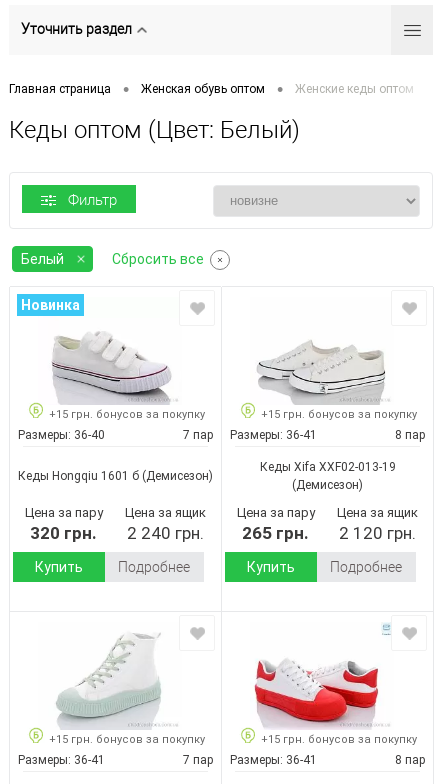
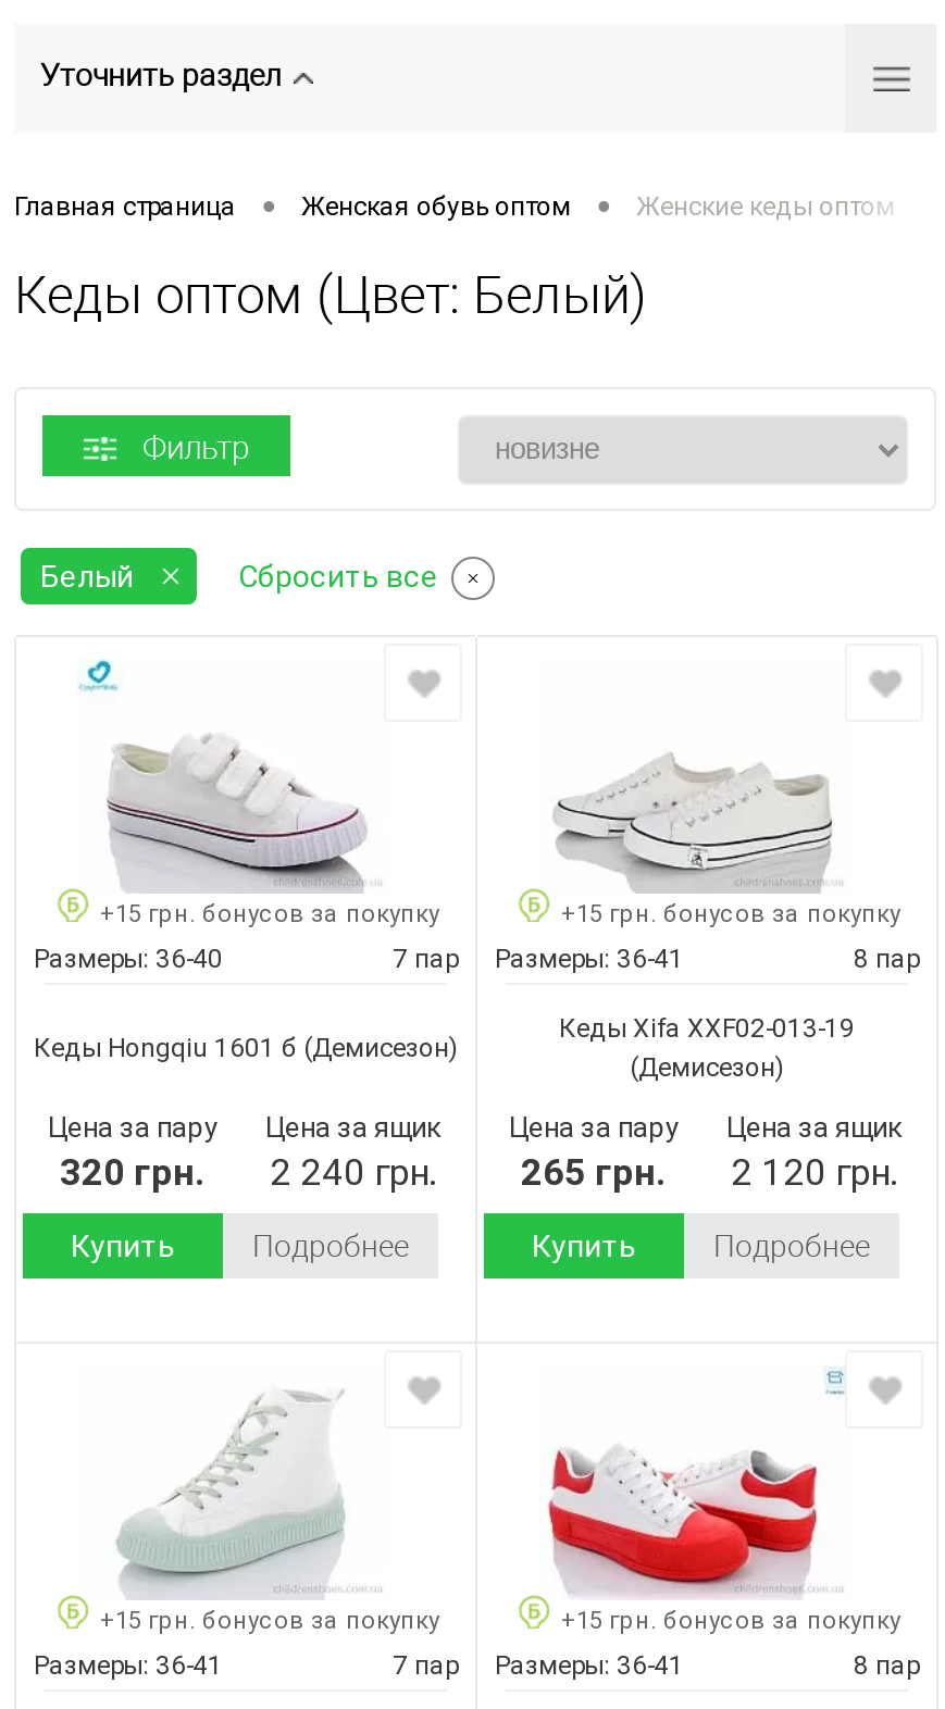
- Новинка
